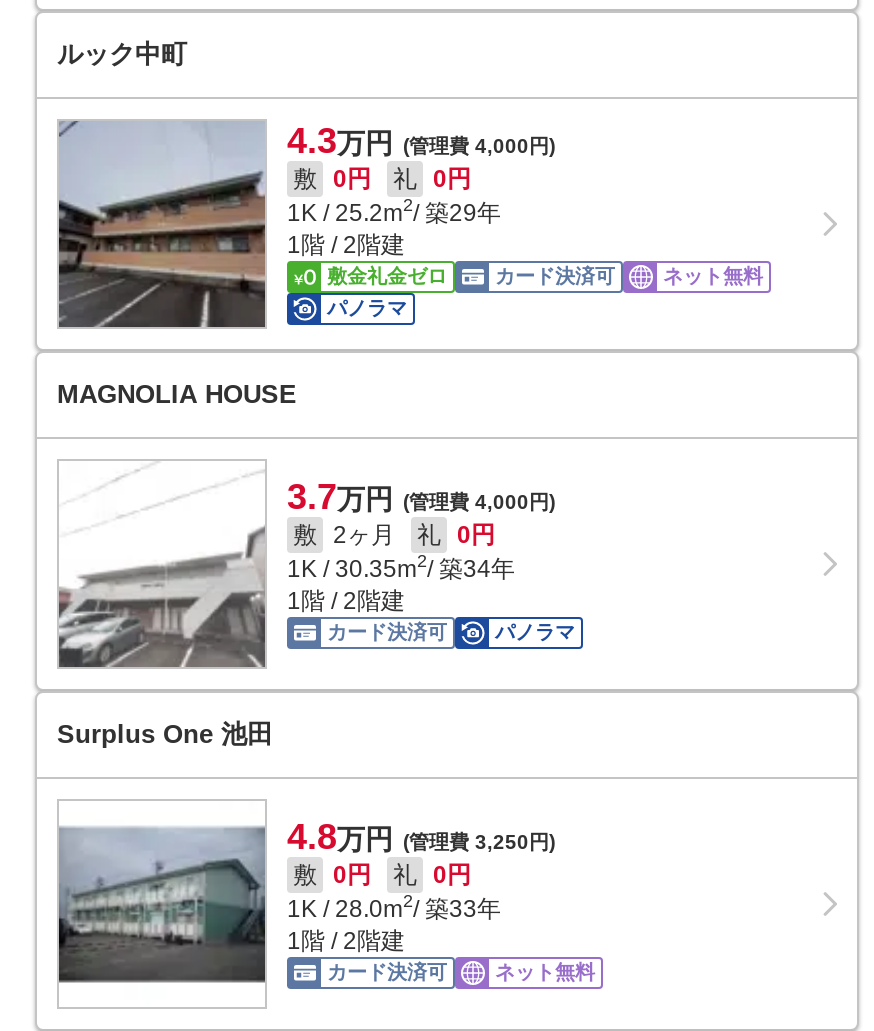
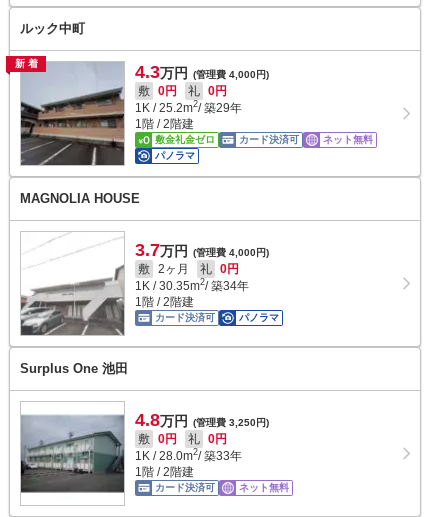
+ 新着
